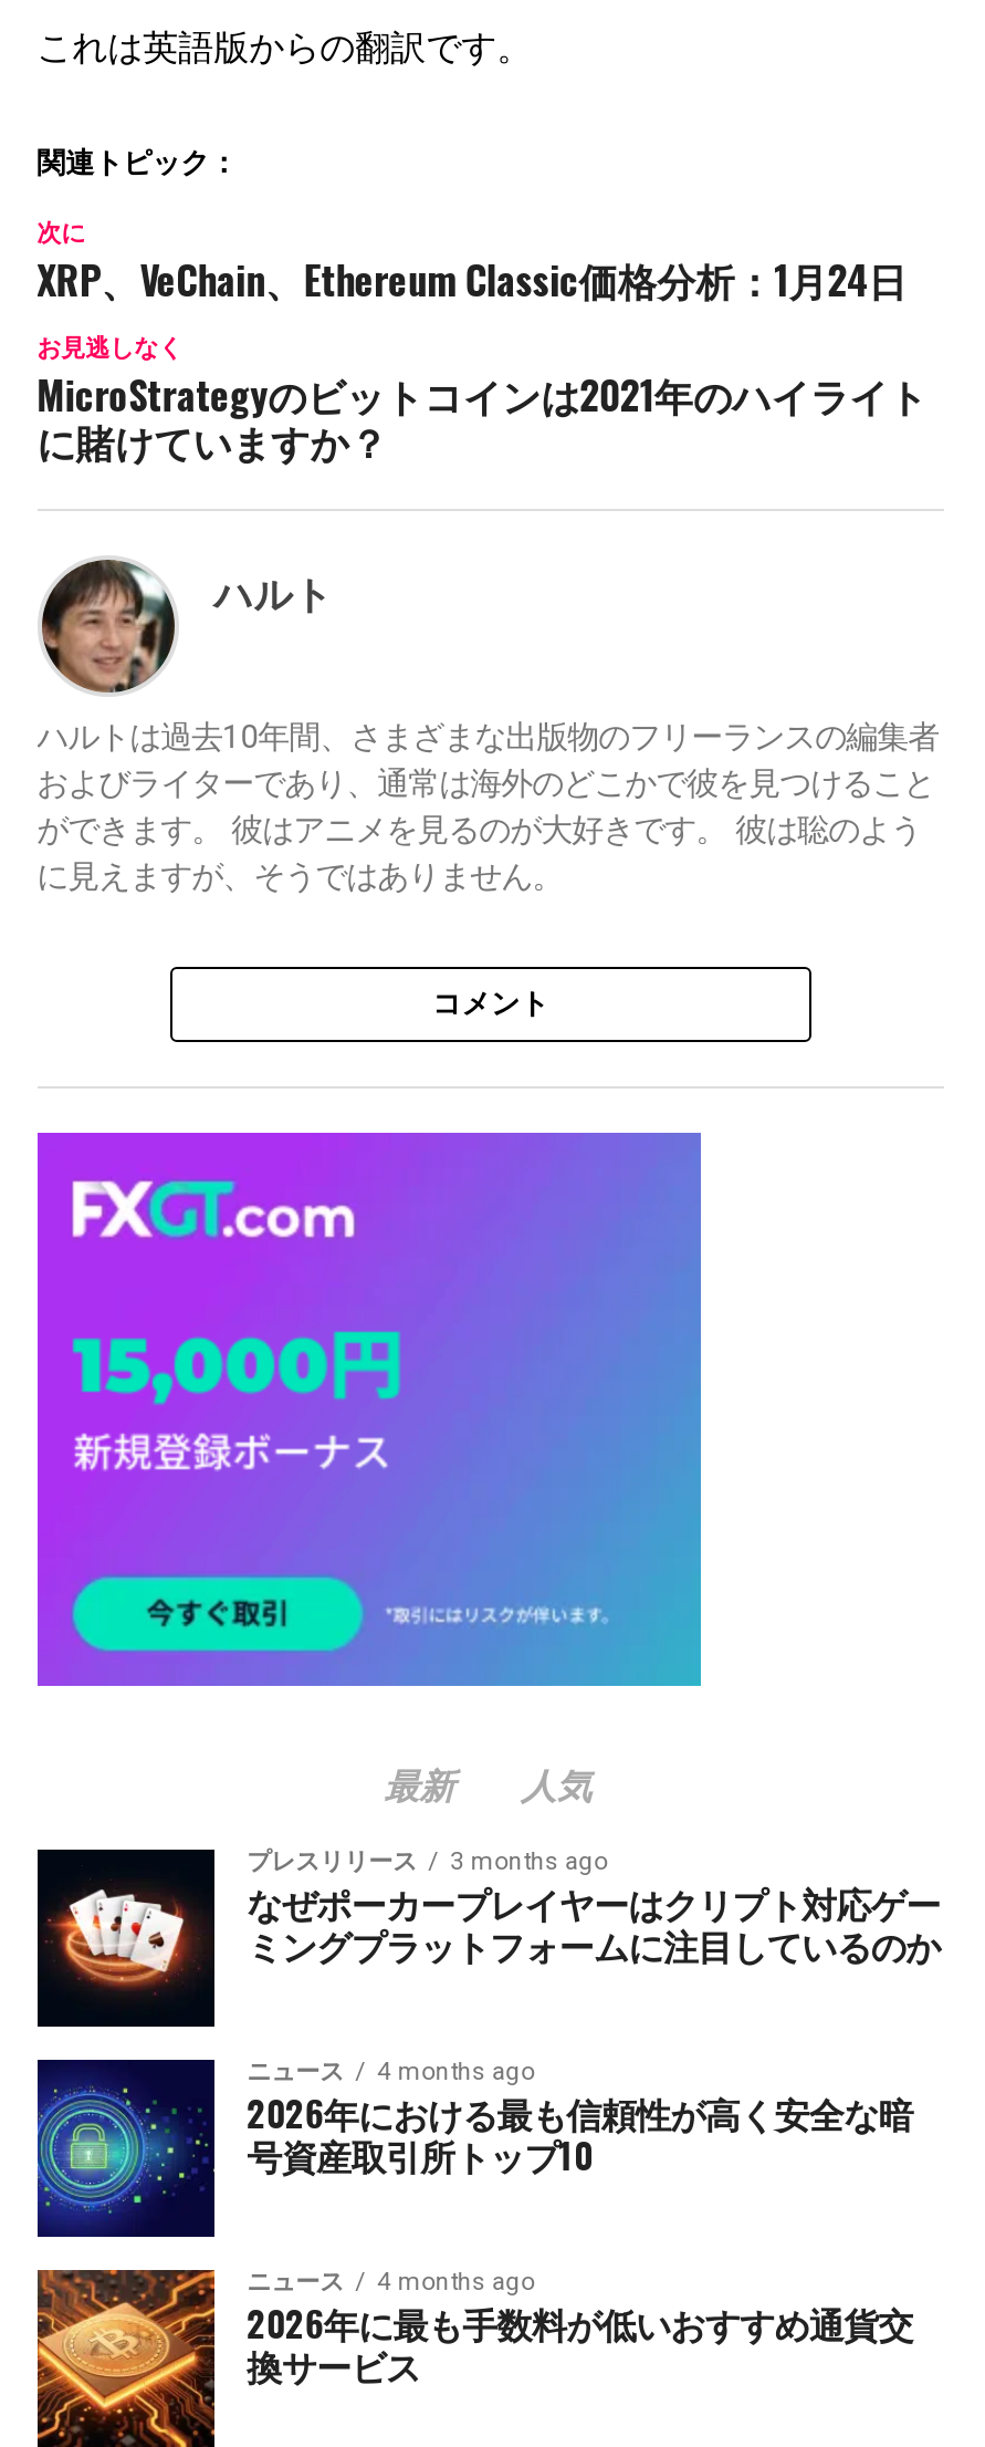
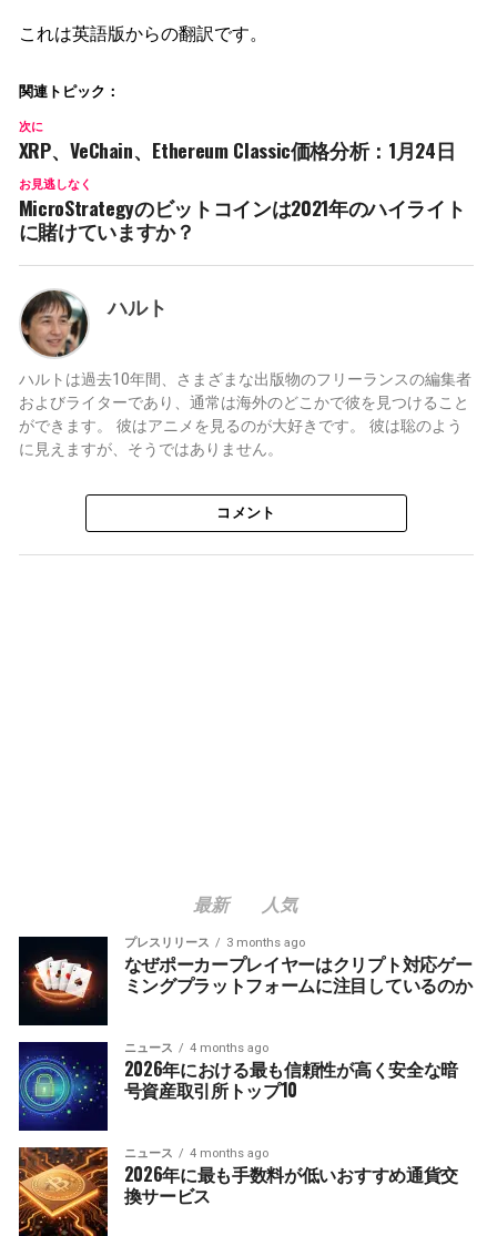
- [image]
